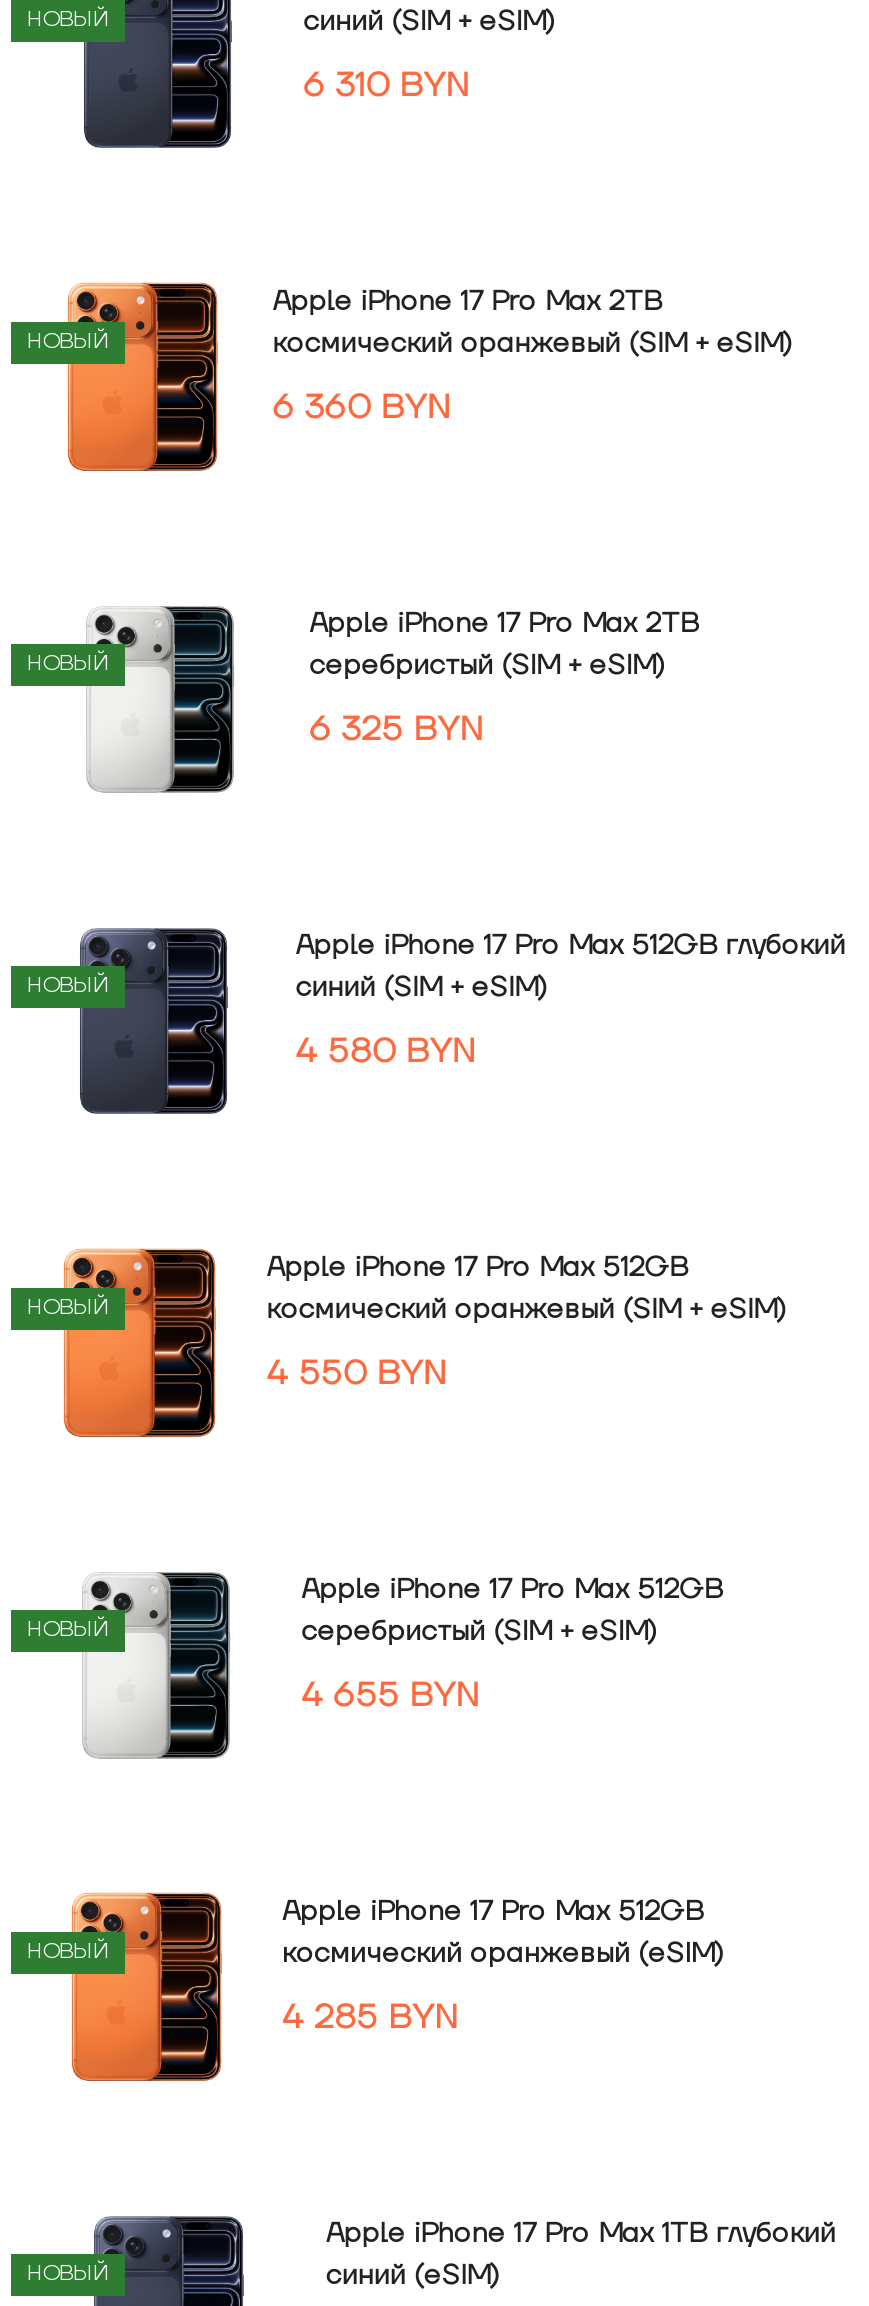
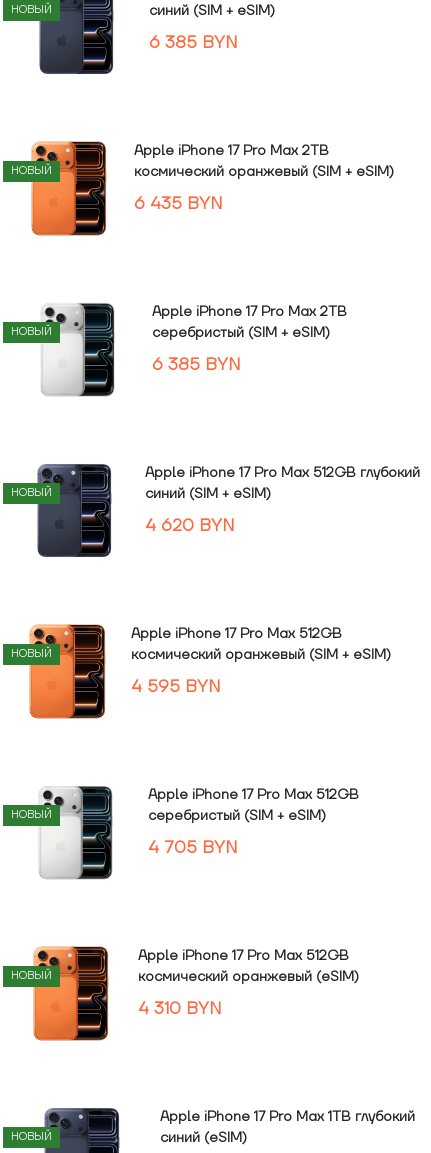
- 6 310 BYN
+ 6 385 BYN

- 6 360 BYN
+ 6 435 BYN

- 6 325 BYN
+ 6 385 BYN

- 4 580 BYN
+ 4 620 BYN

- 4 550 BYN
+ 4 595 BYN

- 4 655 BYN
+ 4 705 BYN

- 4 285 BYN
+ 4 310 BYN
